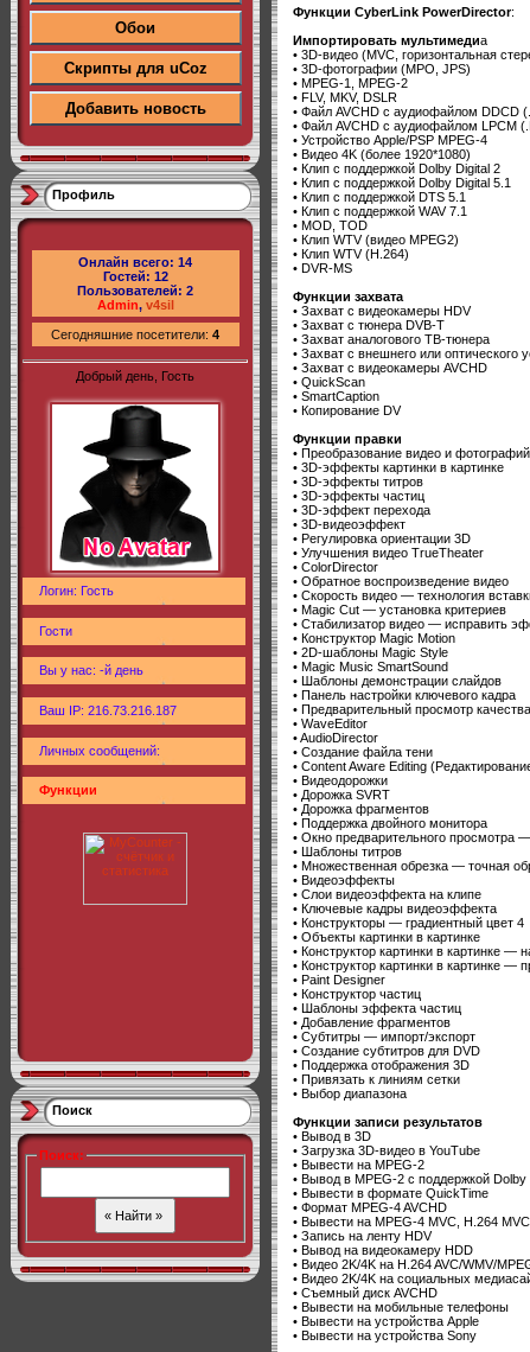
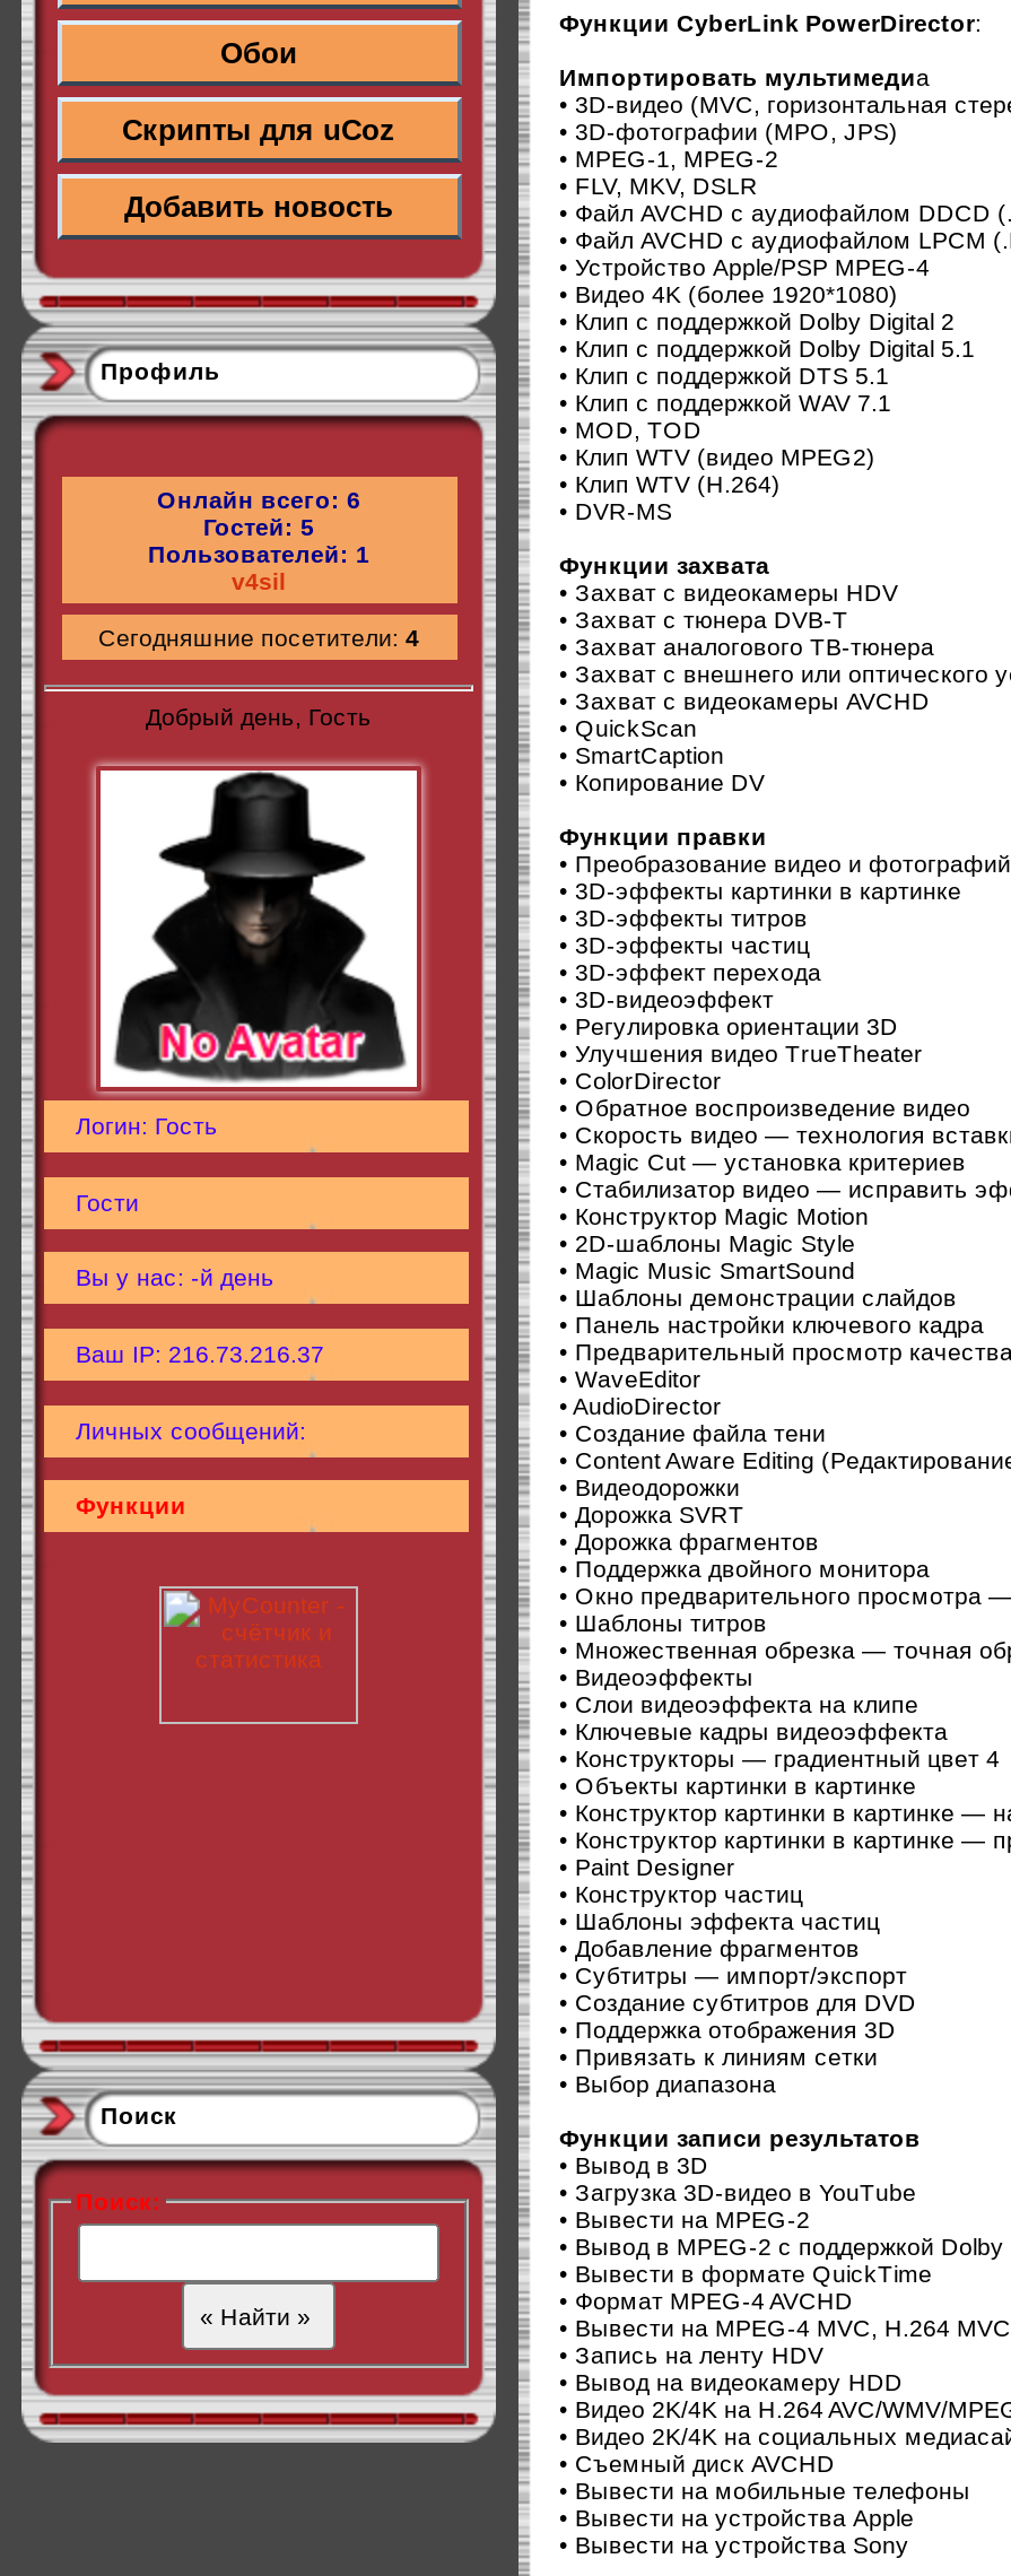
- Онлайн всего: 14
- Гостей: 12
- Пользователей: 2
- Admin, v4sil
+ Онлайн всего: 6
+ Гостей: 5
+ Пользователей: 1
+ v4sil

- Ваш IP: 216.73.216.187
+ Ваш IP: 216.73.216.37
